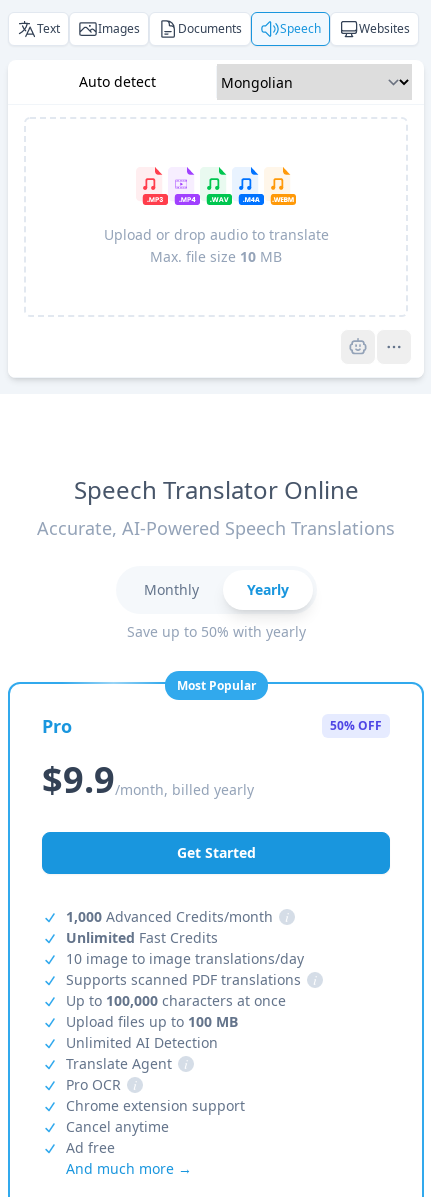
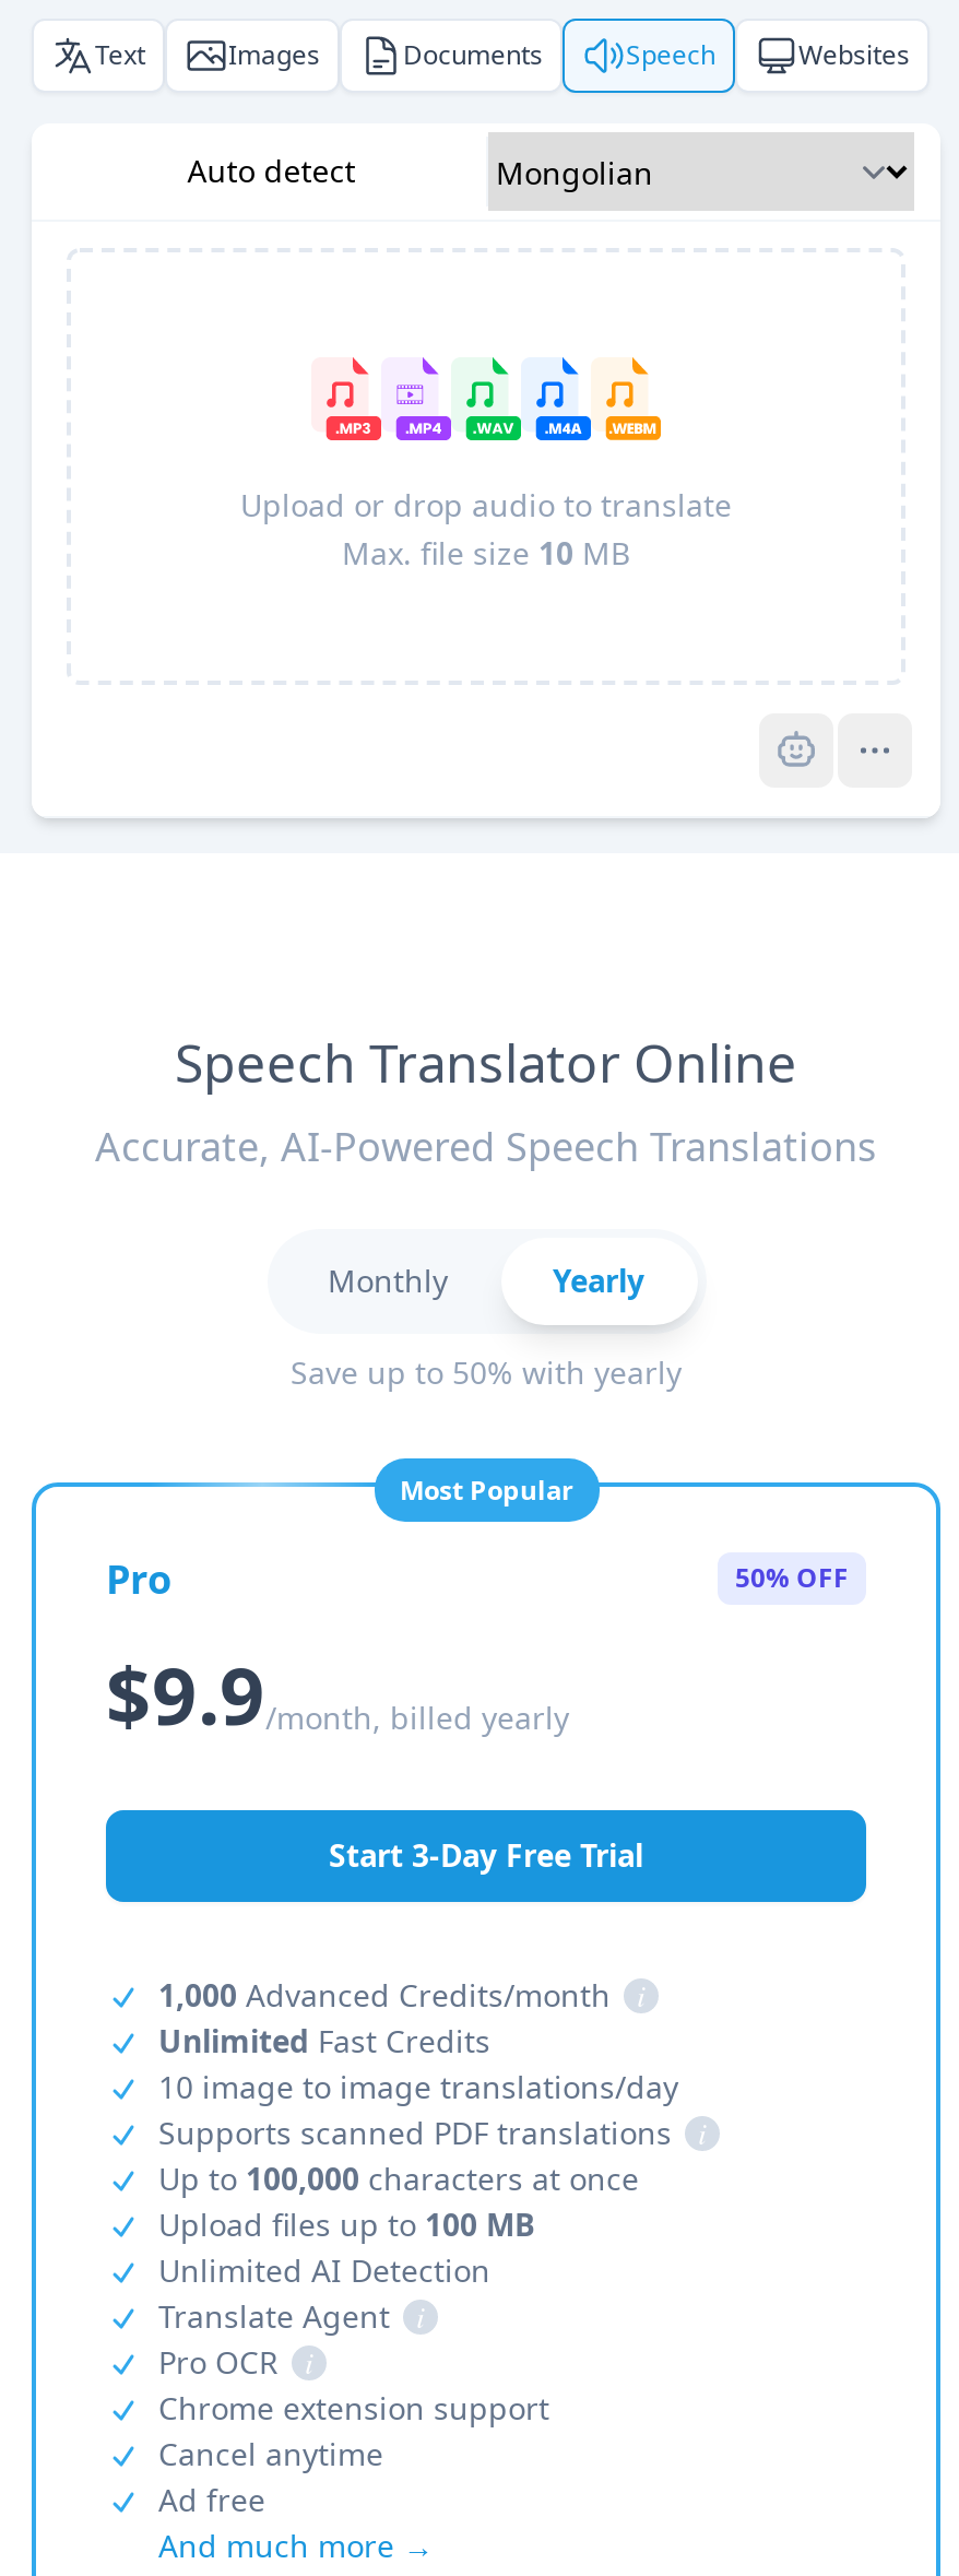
- Get Started
+ Start 3-Day Free Trial
